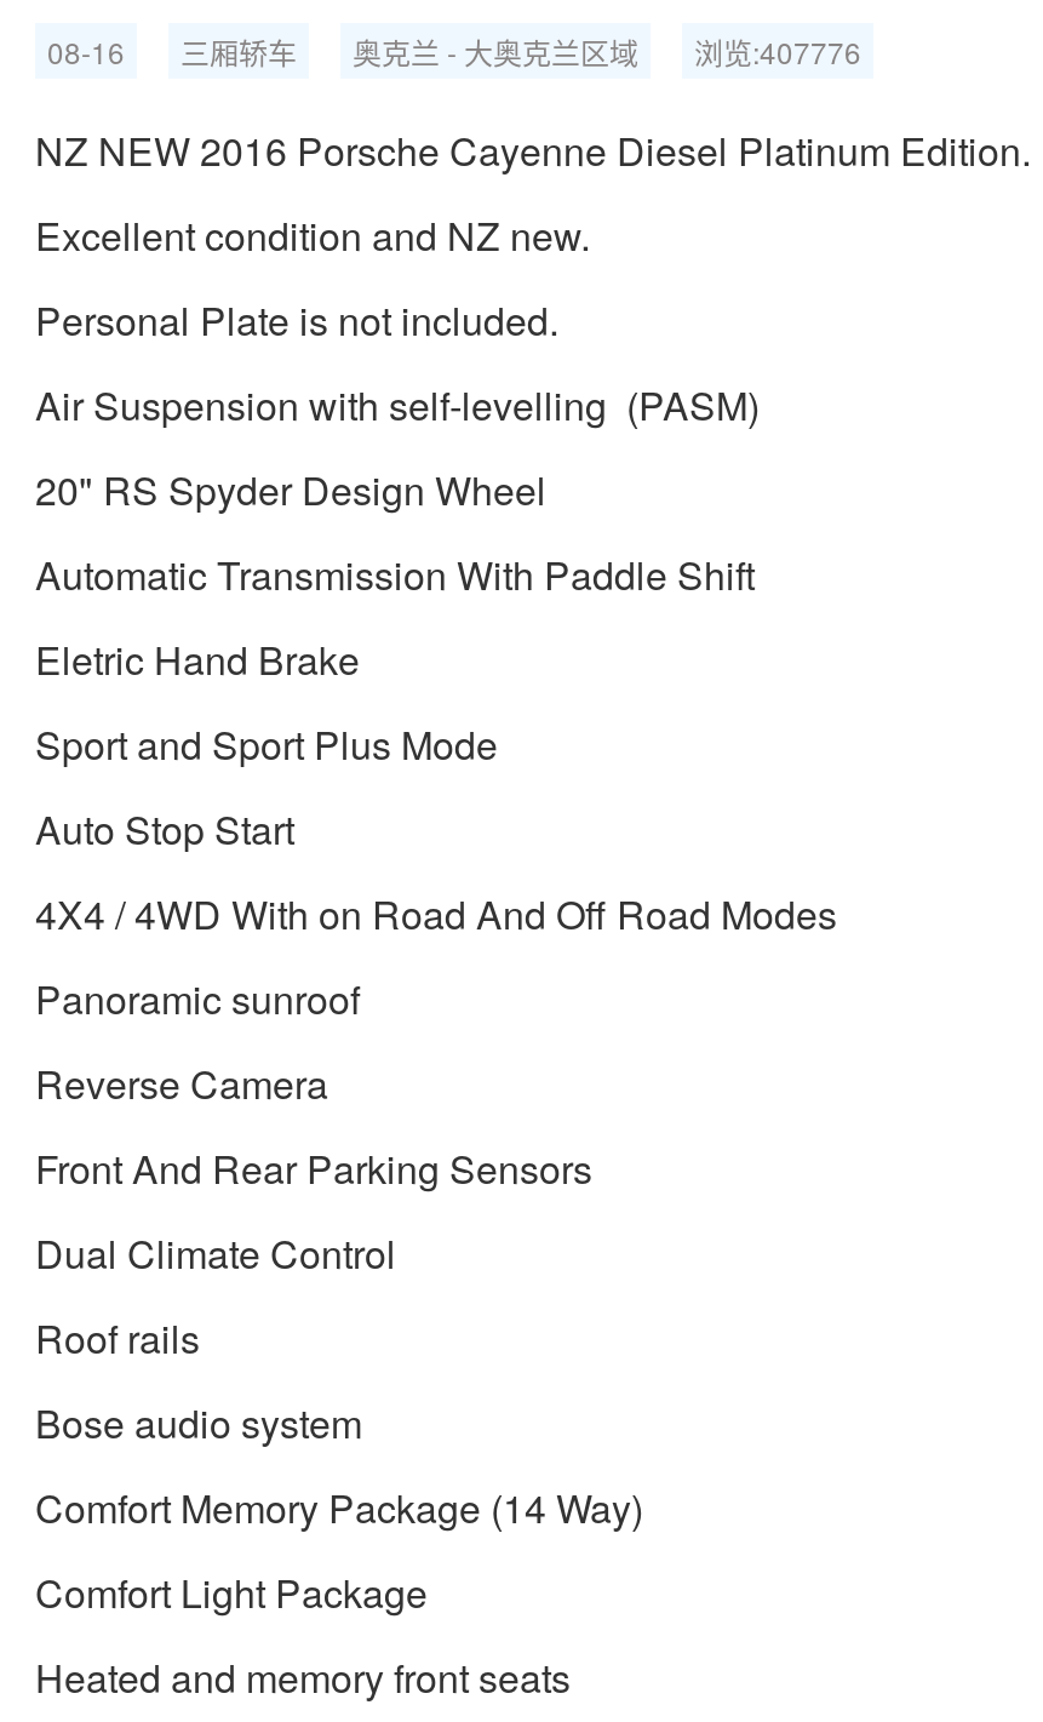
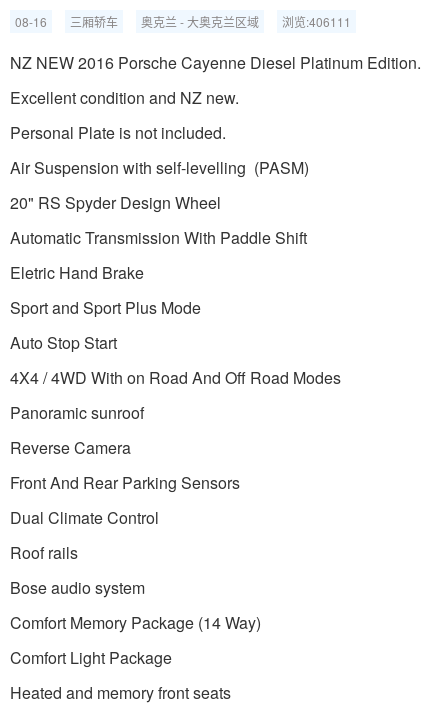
- 浏览:407776
+ 浏览:406111
